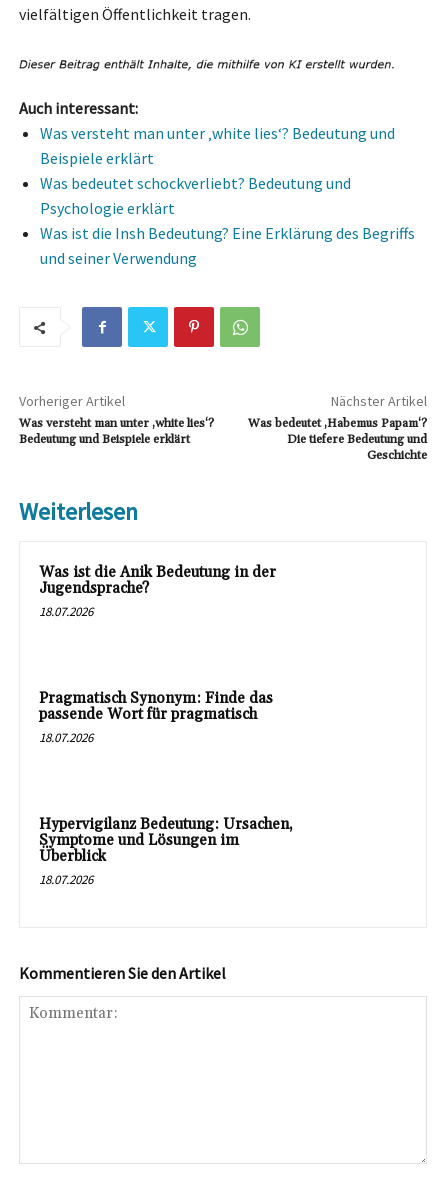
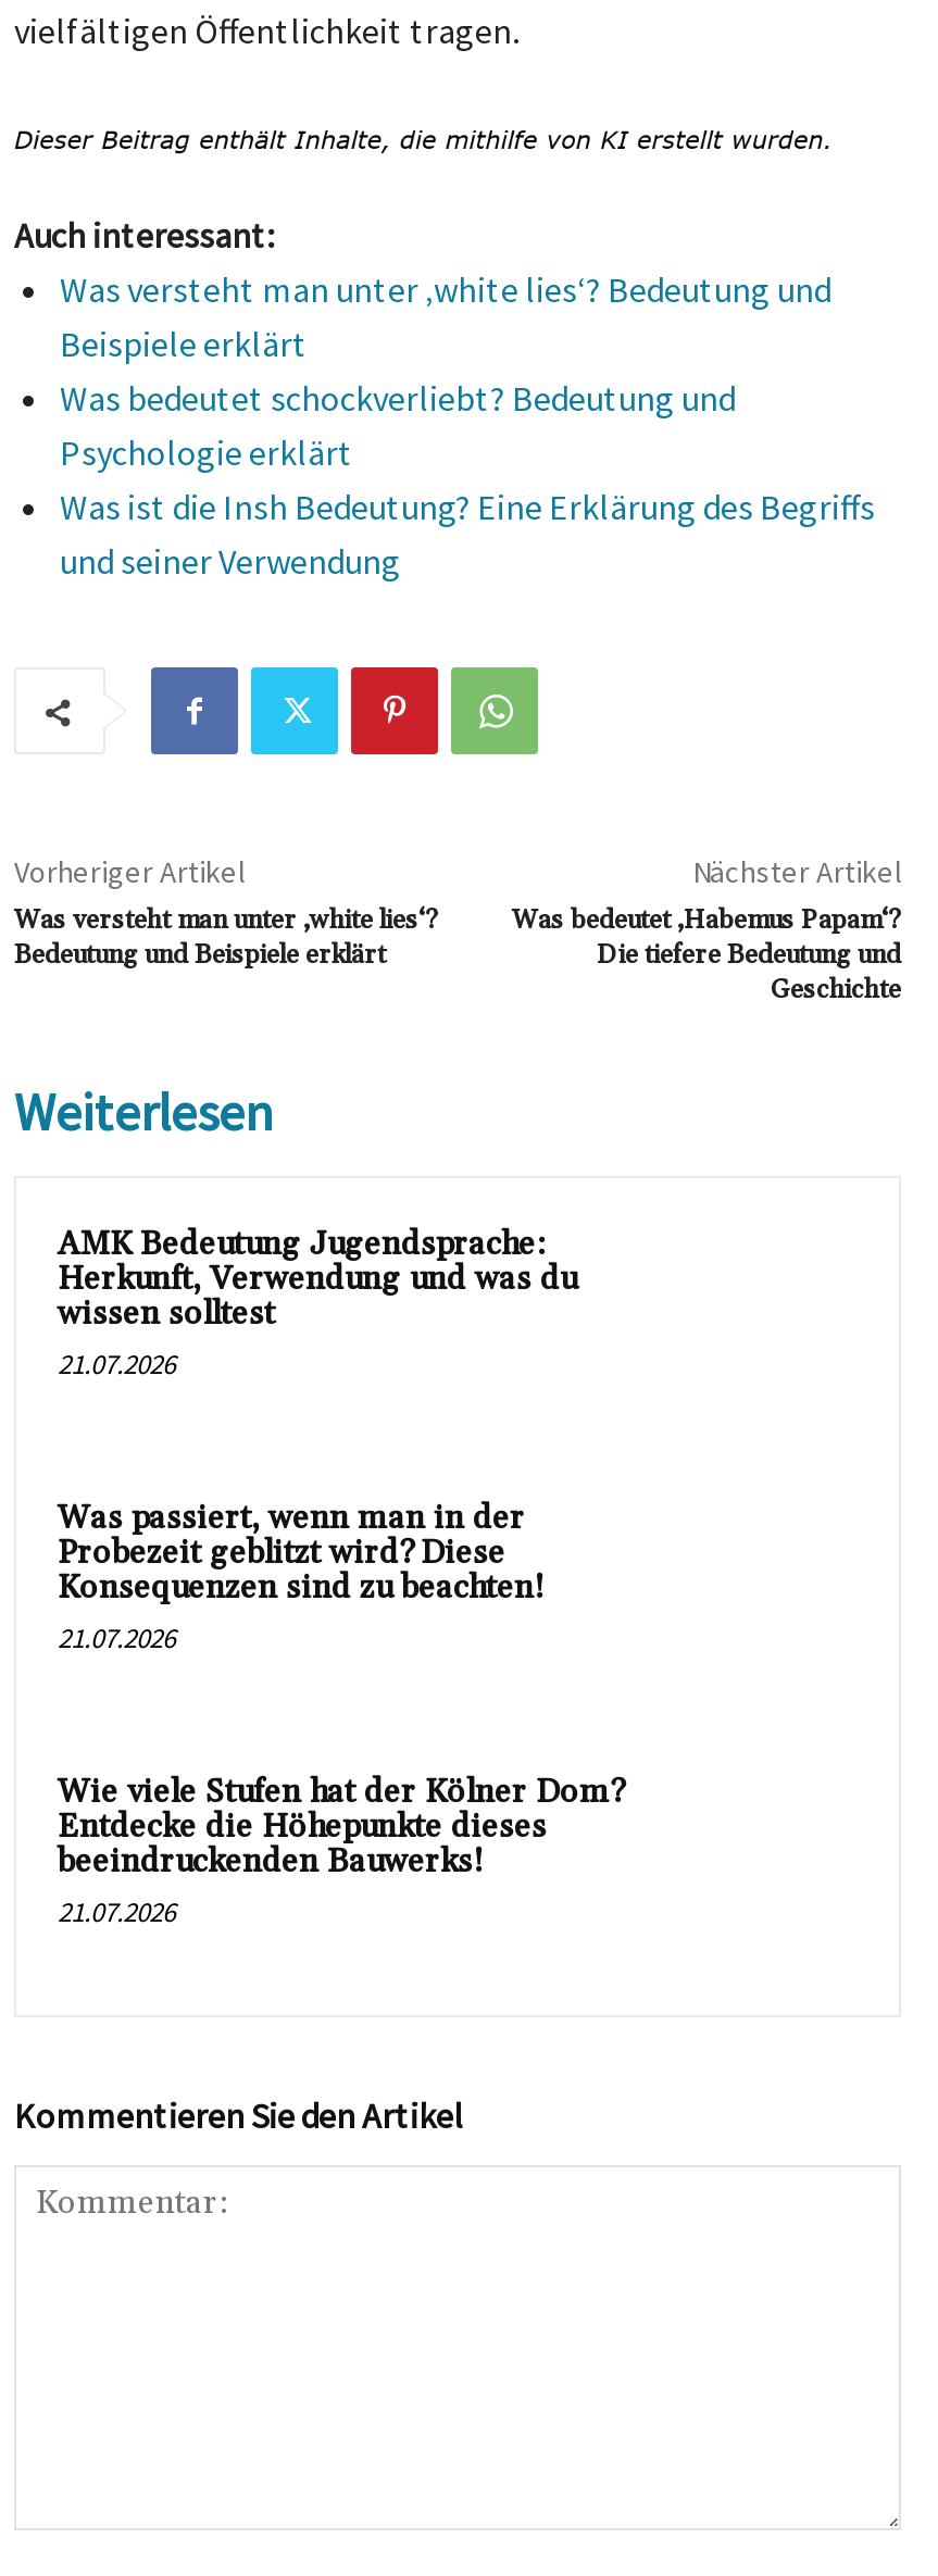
- Was ist die Anik Bedeutung in der
- Jugendsprache?
- 18.07.2026
+ AMK Bedeutung Jugendsprache:
+ Herkunft, Verwendung und was du
+ wissen solltest
+ 21.07.2026

- Pragmatisch Synonym: Finde das
- passende Wort für pragmatisch
- 18.07.2026
+ Was passiert, wenn man in der
+ Probezeit geblitzt wird? Diese
+ Konsequenzen sind zu beachten!
+ 21.07.2026

- Hypervigilanz Bedeutung: Ursachen,
- Symptome und Lösungen im
- Überblick
- 18.07.2026
+ Wie viele Stufen hat der Kölner Dom?
+ Entdecke die Höhepunkte dieses
+ beeindruckenden Bauwerks!
+ 21.07.2026
